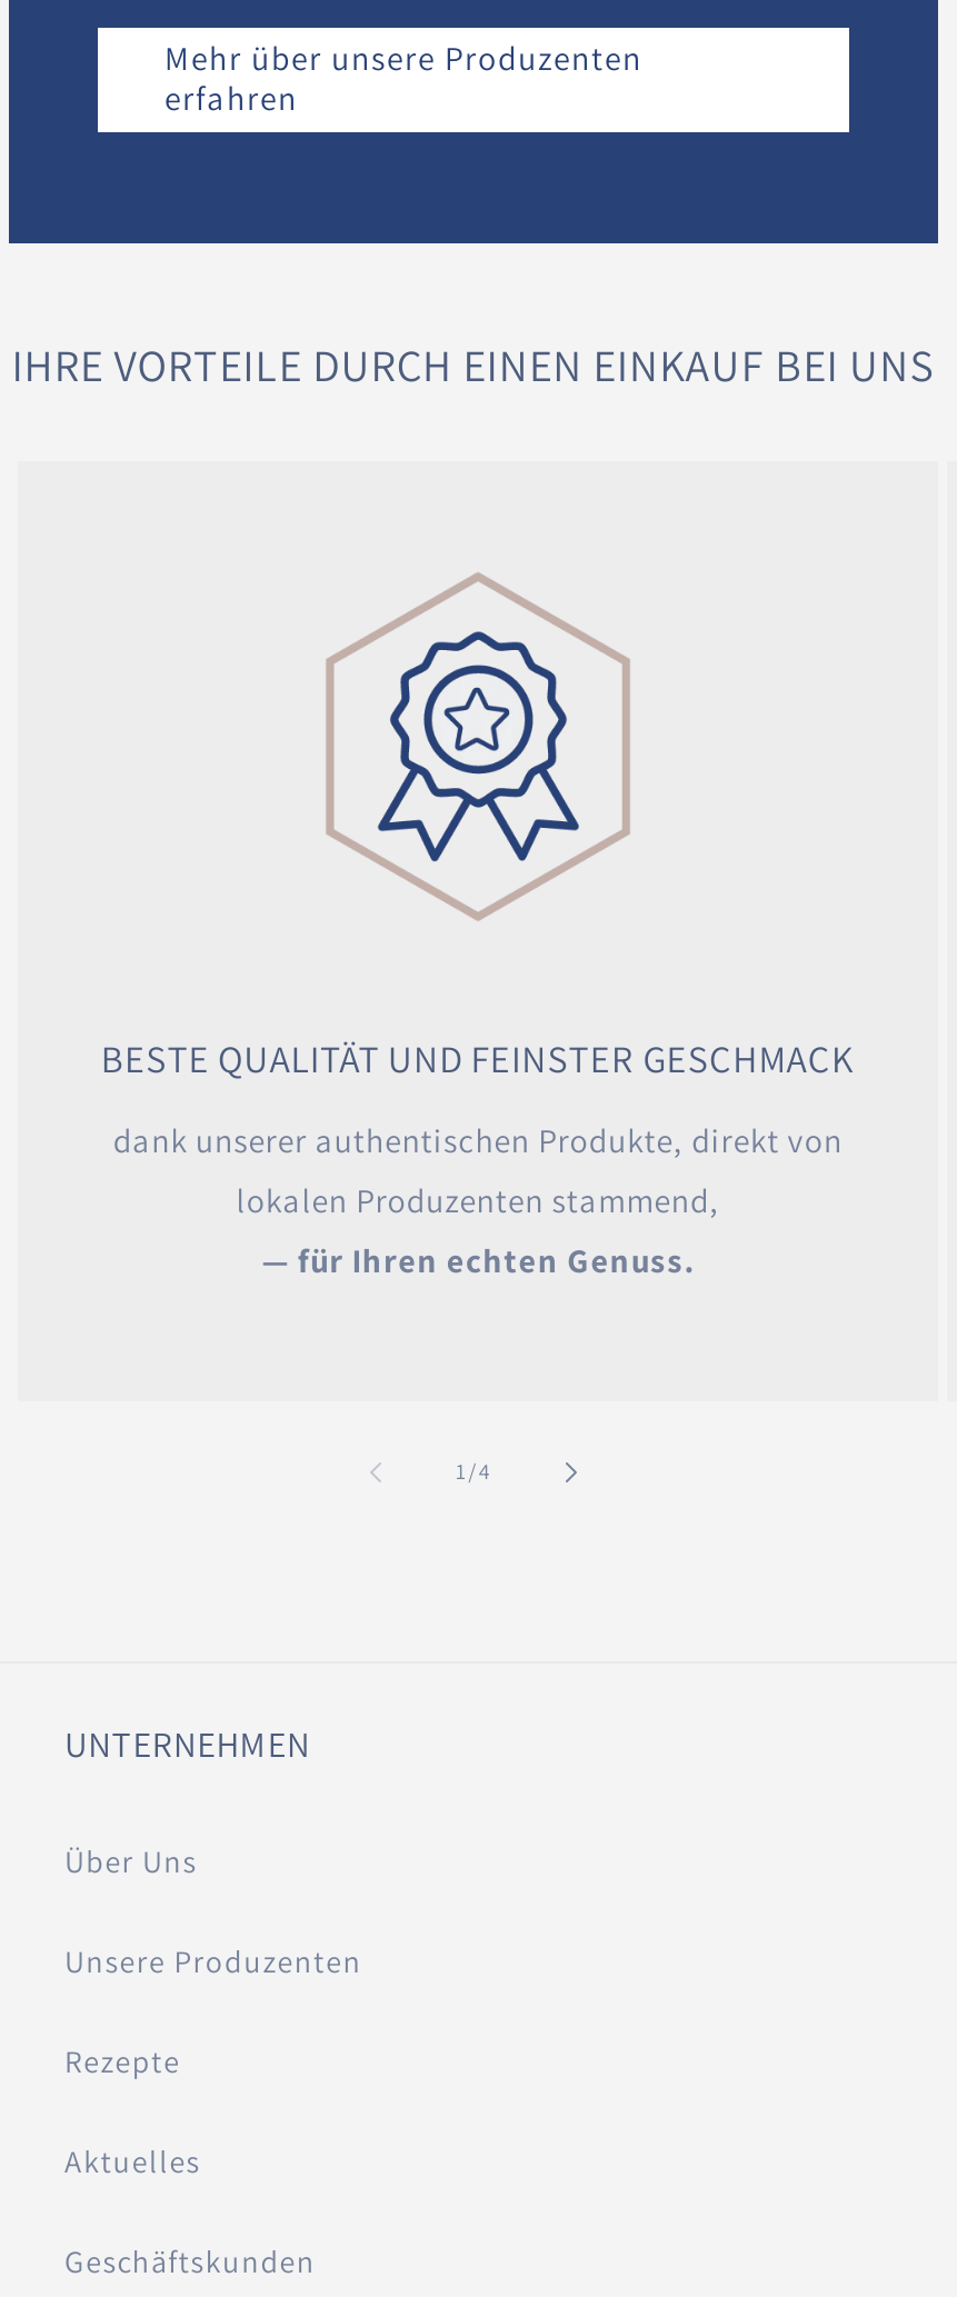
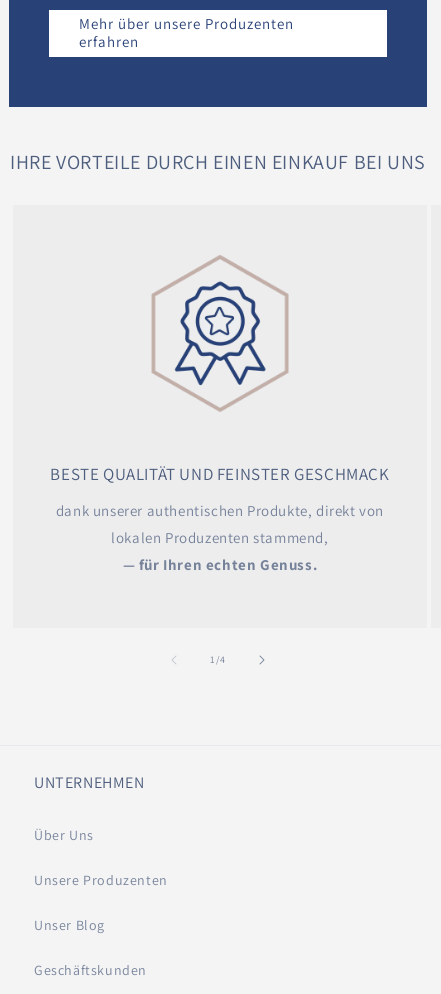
- Rezepte
- Aktuelles
+ Unser Blog
